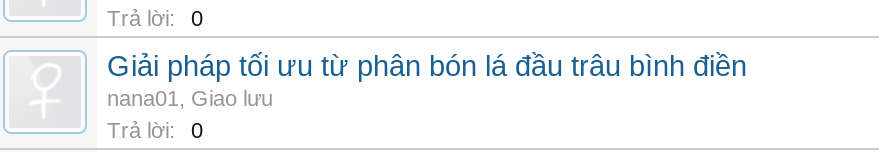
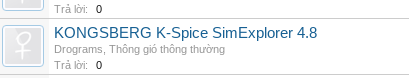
- Giải pháp tối ưu từ phân bón lá đầu trâu bình điền
- nana01, Giao lưu
+ KONGSBERG K-Spice SimExplorer 4.8
+ Drograms, Thông gió thông thường
